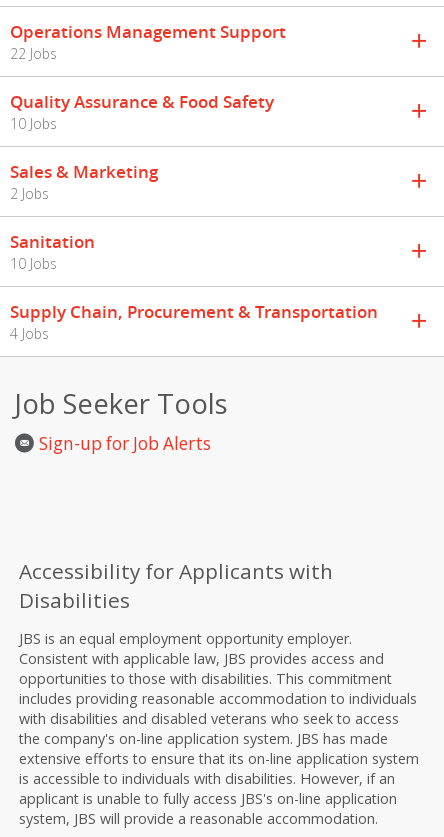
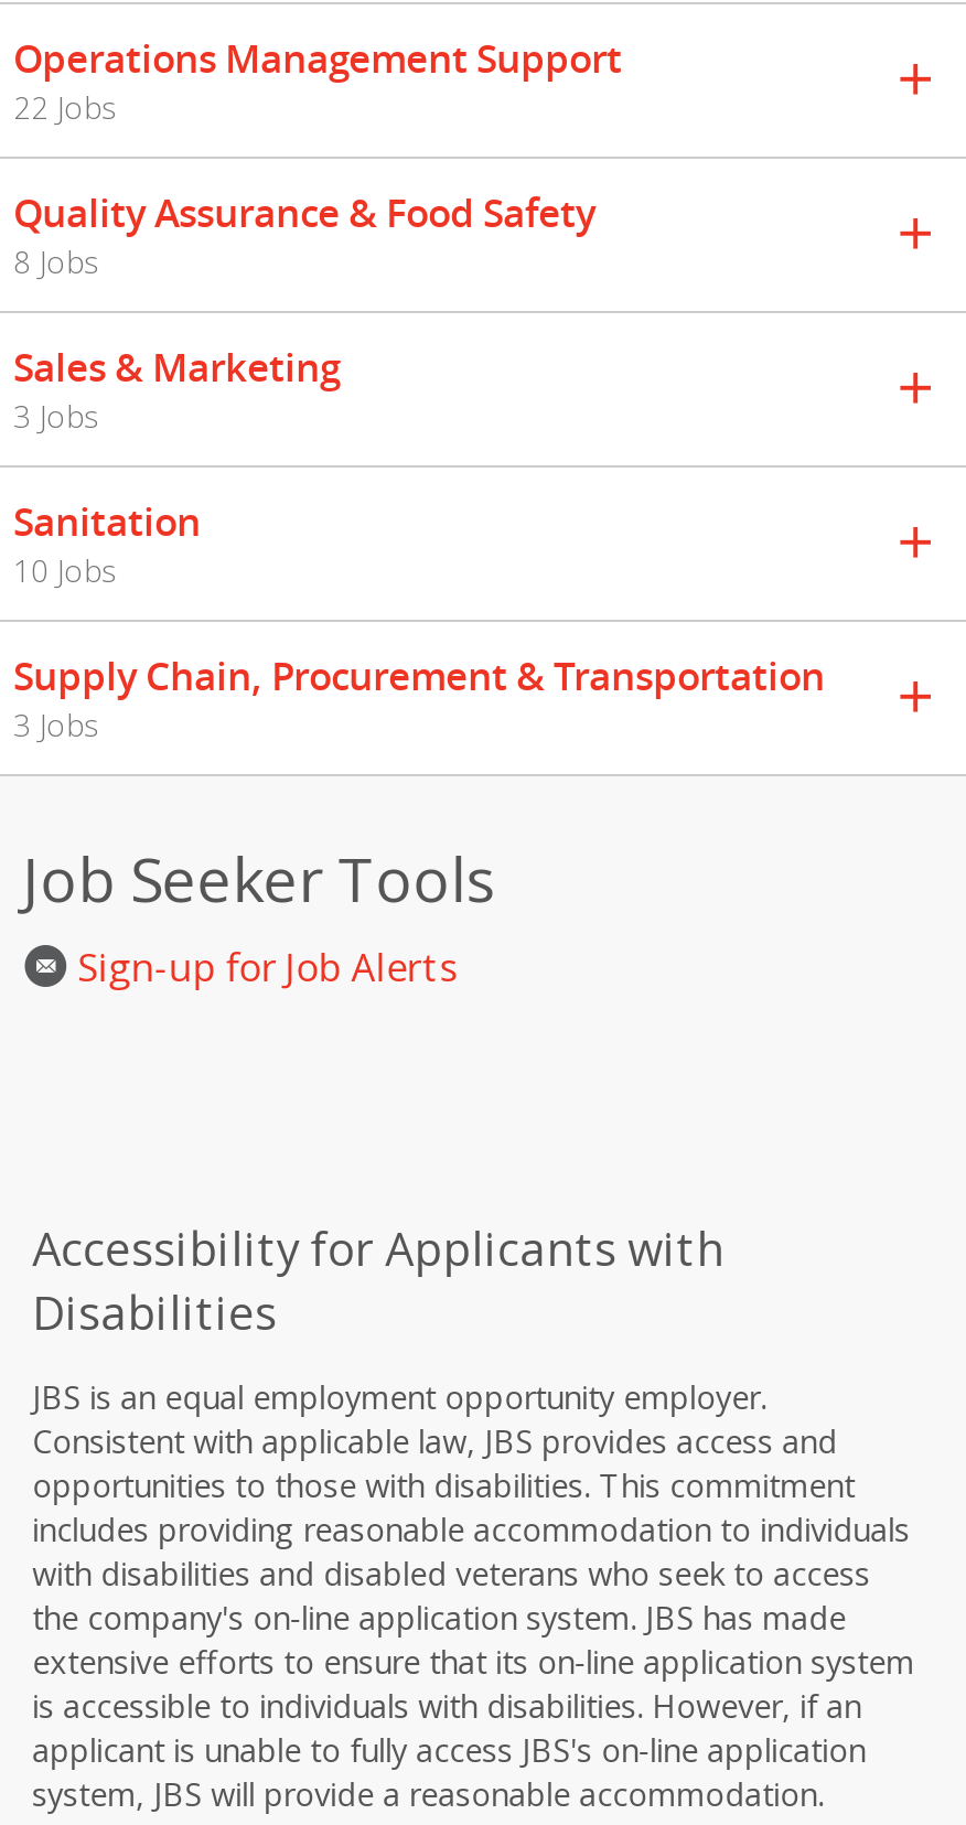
- 10 Jobs
+ 8 Jobs

- 2 Jobs
+ 3 Jobs

- 4 Jobs
+ 3 Jobs
